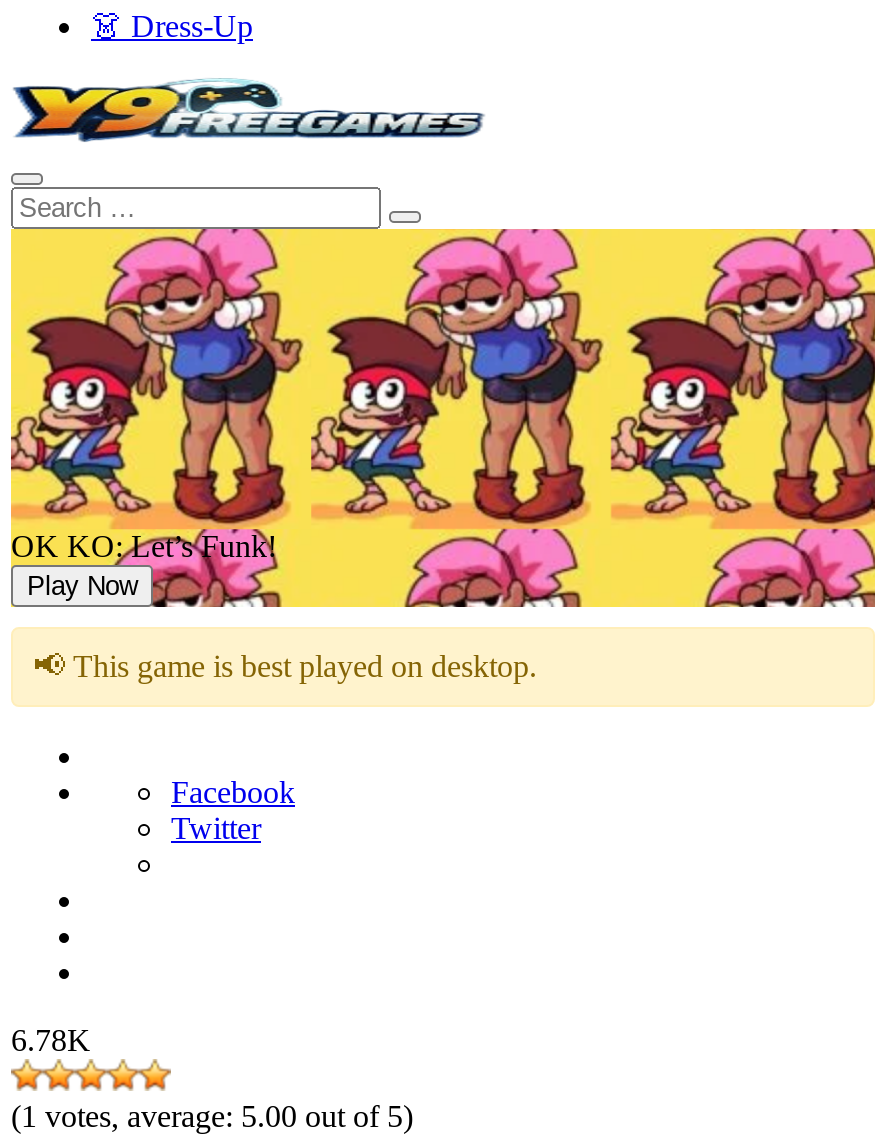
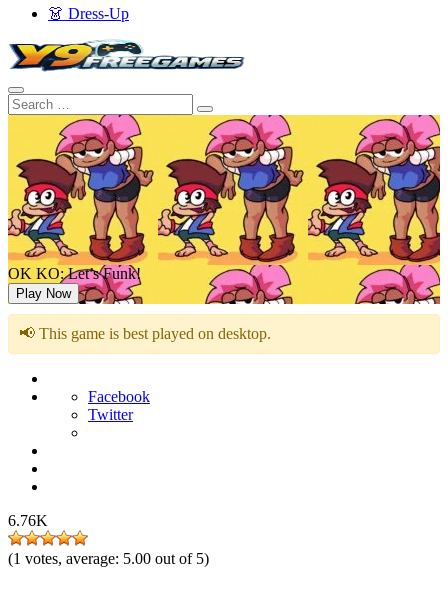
- 6.78K
+ 6.76K
